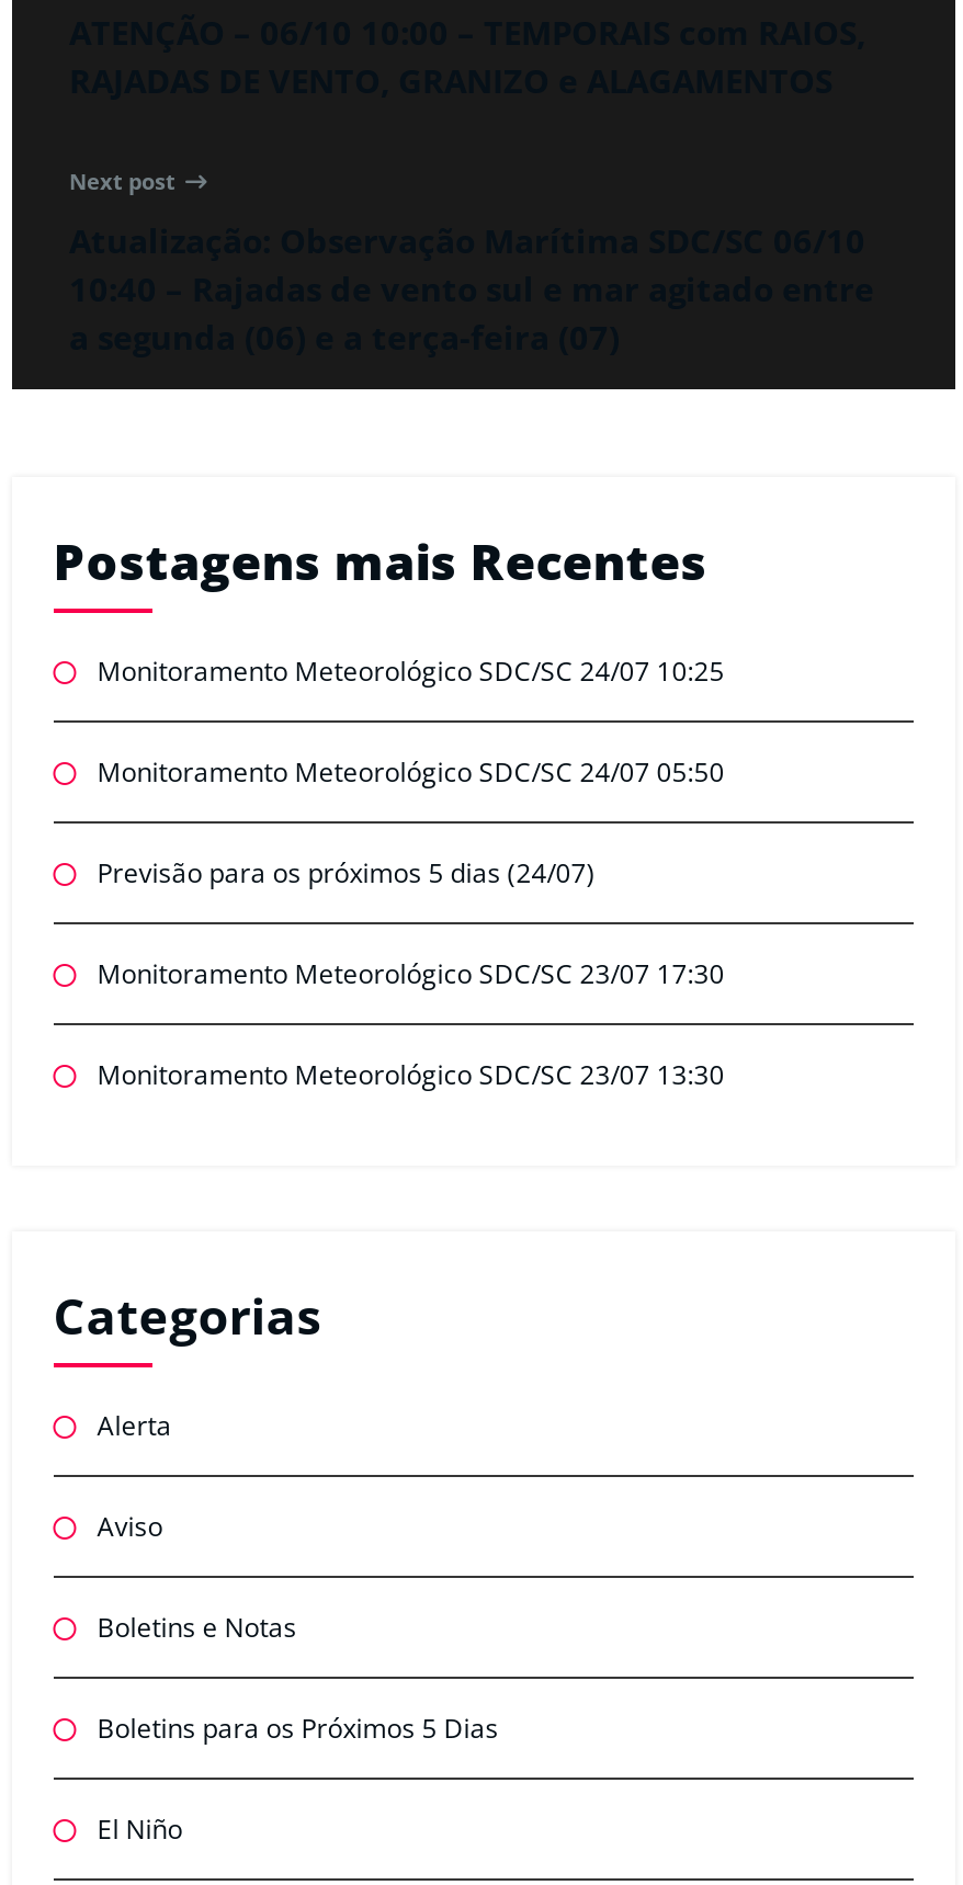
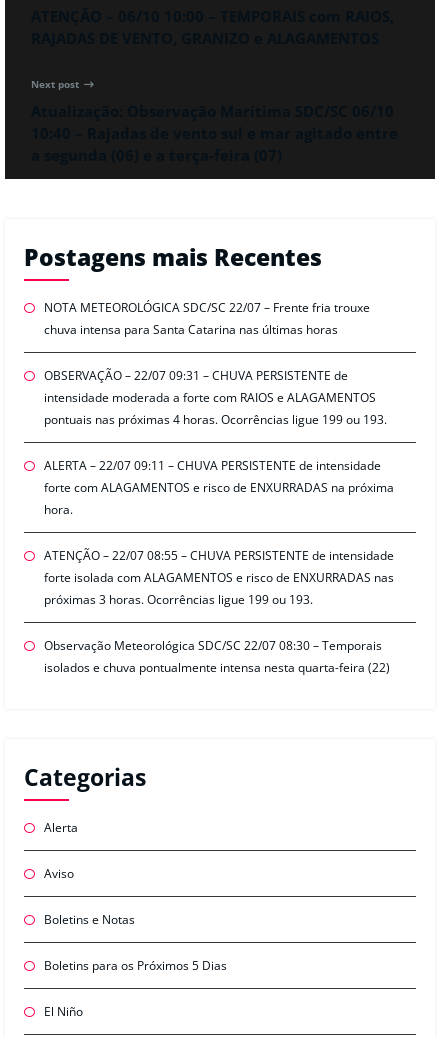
- Monitoramento Meteorológico SDC/SC 24/07 10:25
+ NOTA METEOROLÓGICA SDC/SC 22/07 – Frente fria trouxe
+ chuva intensa para Santa Catarina nas últimas horas

- Monitoramento Meteorológico SDC/SC 24/07 05:50
+ OBSERVAÇÃO – 22/07 09:31 – CHUVA PERSISTENTE de
+ intensidade moderada a forte com RAIOS e ALAGAMENTOS
+ pontuais nas próximas 4 horas. Ocorrências ligue 199 ou 193.

- Previsão para os próximos 5 dias (24/07)
+ ALERTA – 22/07 09:11 – CHUVA PERSISTENTE de intensidade
+ forte com ALAGAMENTOS e risco de ENXURRADAS na próxima
+ hora.

- Monitoramento Meteorológico SDC/SC 23/07 17:30
+ ATENÇÃO – 22/07 08:55 – CHUVA PERSISTENTE de intensidade
+ forte isolada com ALAGAMENTOS e risco de ENXURRADAS nas
+ próximas 3 horas. Ocorrências ligue 199 ou 193.

- Monitoramento Meteorológico SDC/SC 23/07 13:30
+ Observação Meteorológica SDC/SC 22/07 08:30 – Temporais
+ isolados e chuva pontualmente intensa nesta quarta-feira (22)
